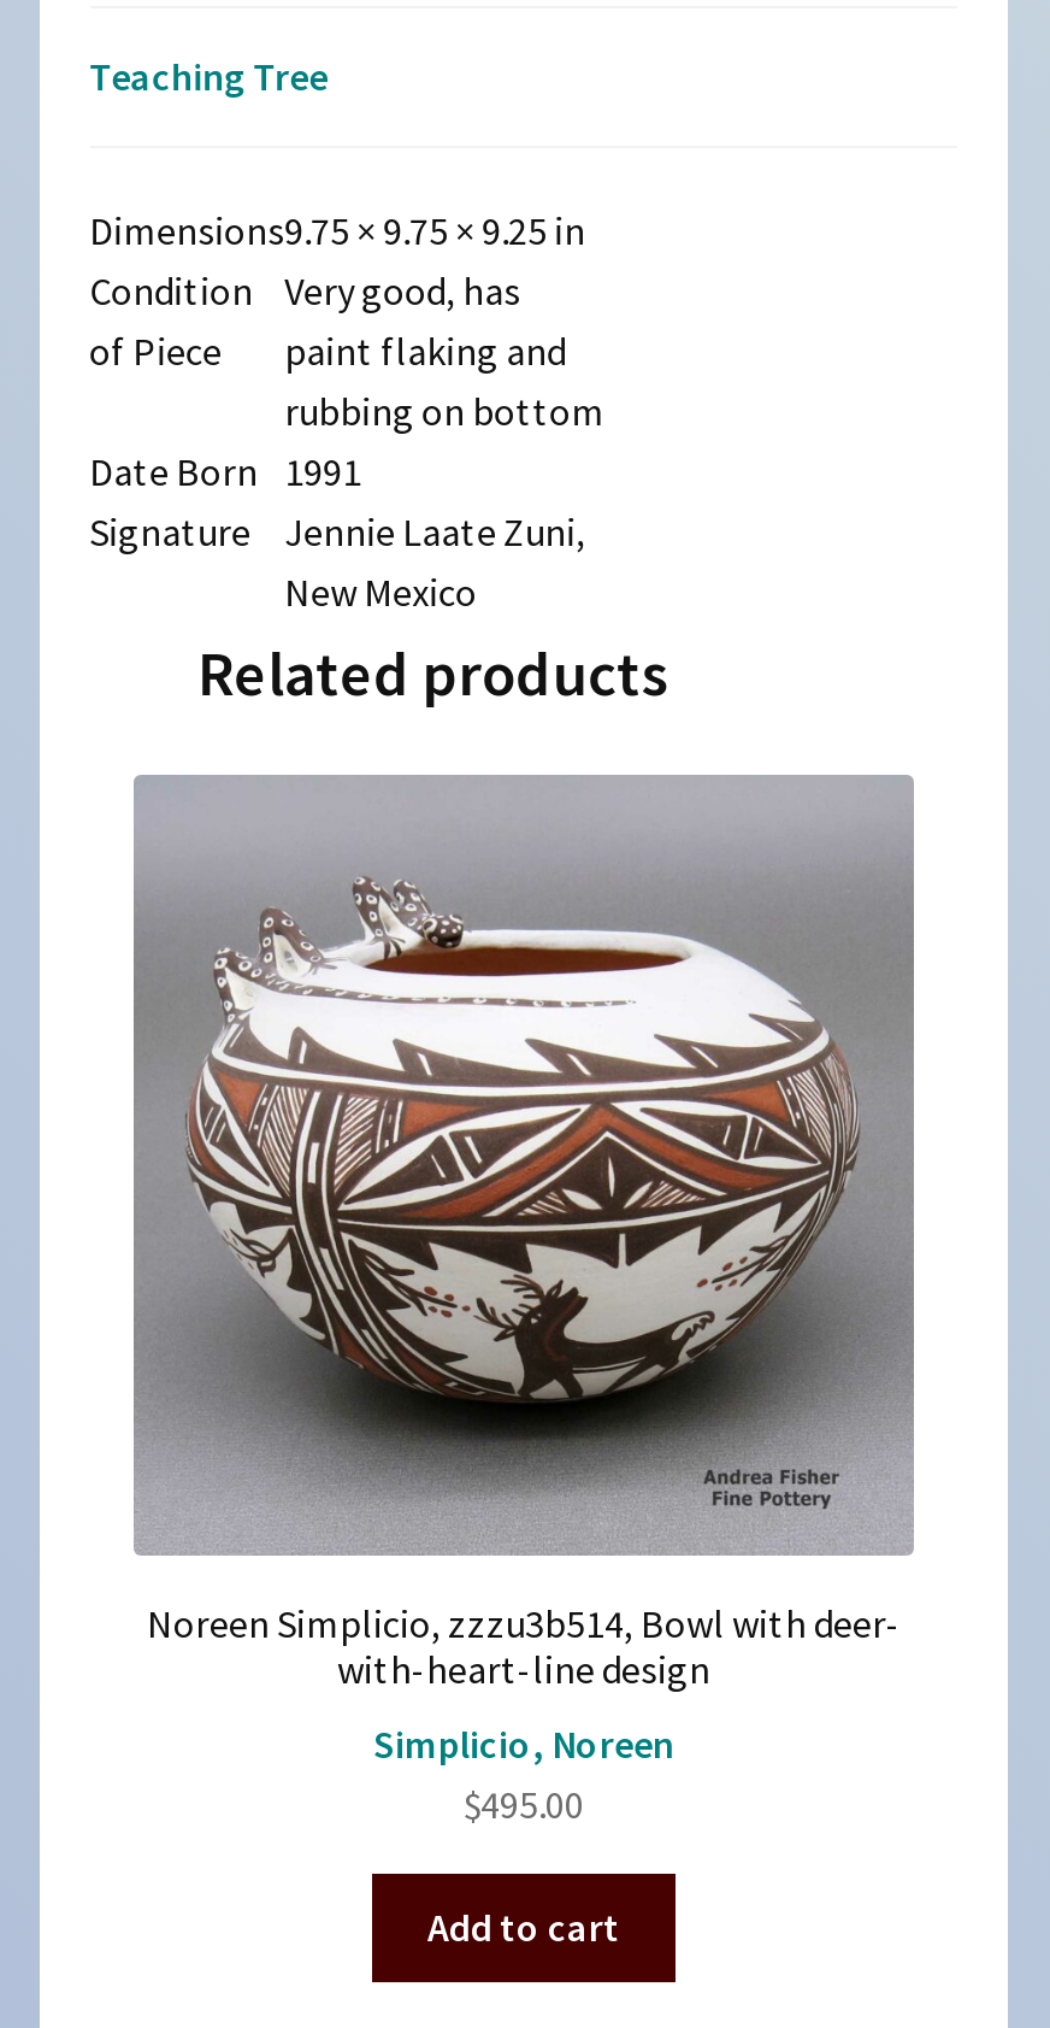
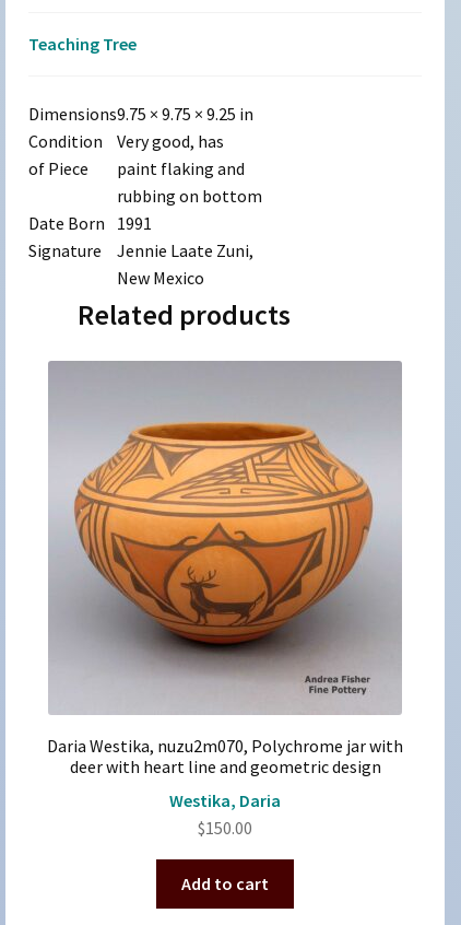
- [image]
- Noreen Simplicio, zzzu3b514, Bowl with deer-
- with-heart-line design
+ [image]
+ Daria Westika, nuzu2m070, Polychrome jar with
+ deer with heart line and geometric design

- Simplicio, Noreen
- $495.00
+ Westika, Daria
+ $150.00
